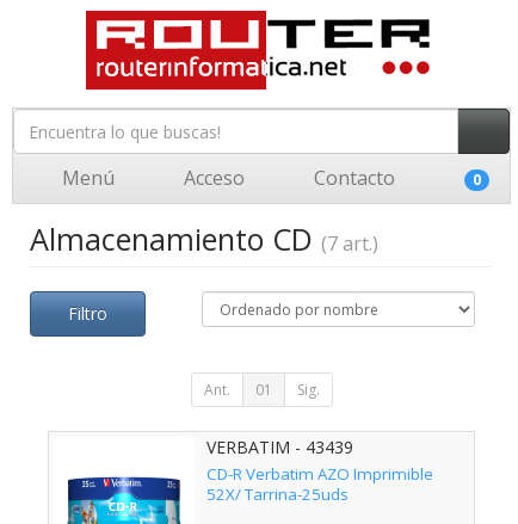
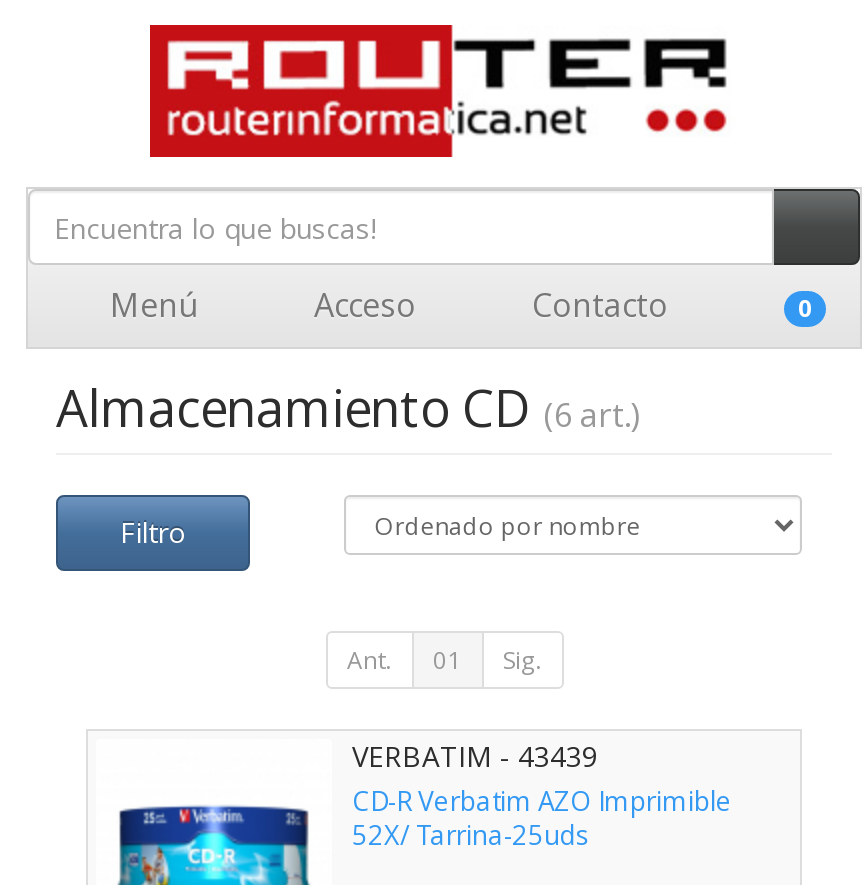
- Almacenamiento CD (7 art.)
+ Almacenamiento CD (6 art.)
